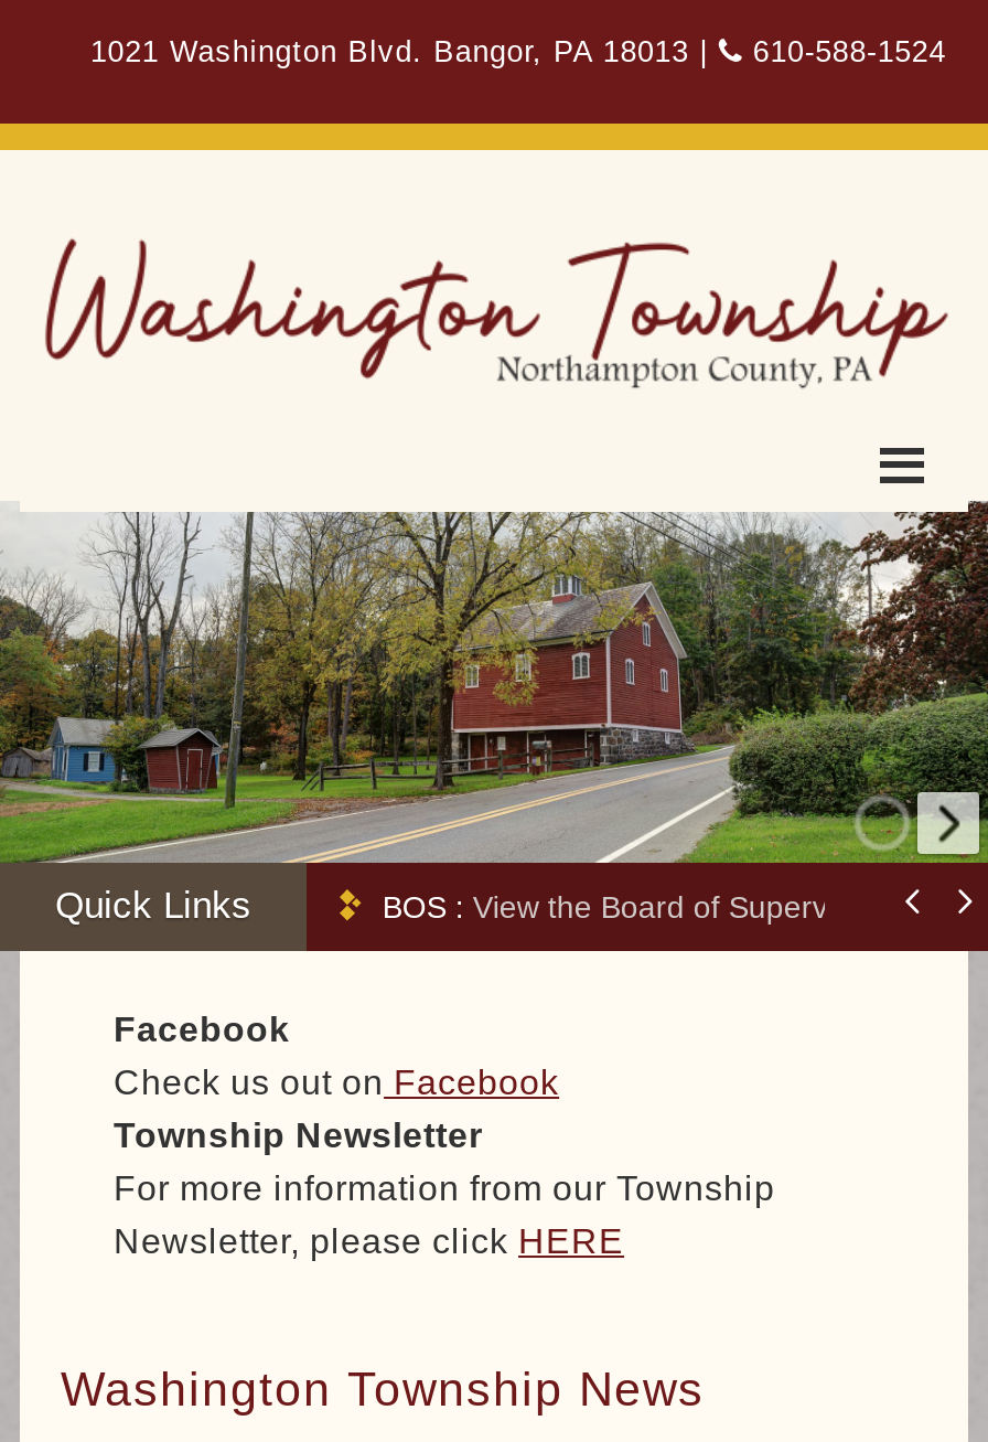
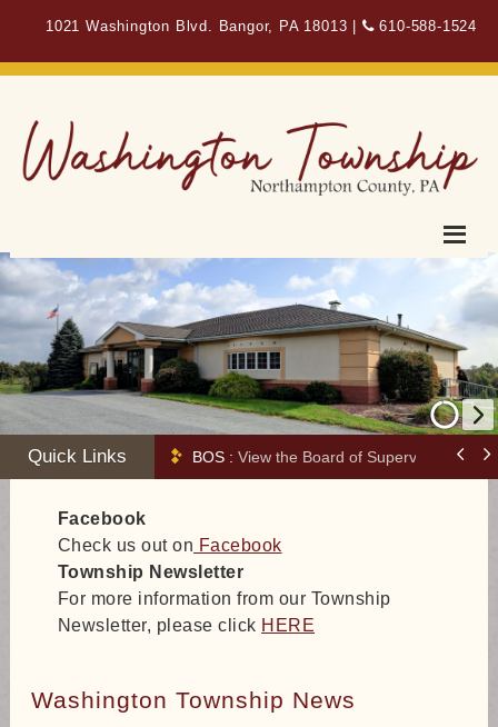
- [image]
+ [image]
